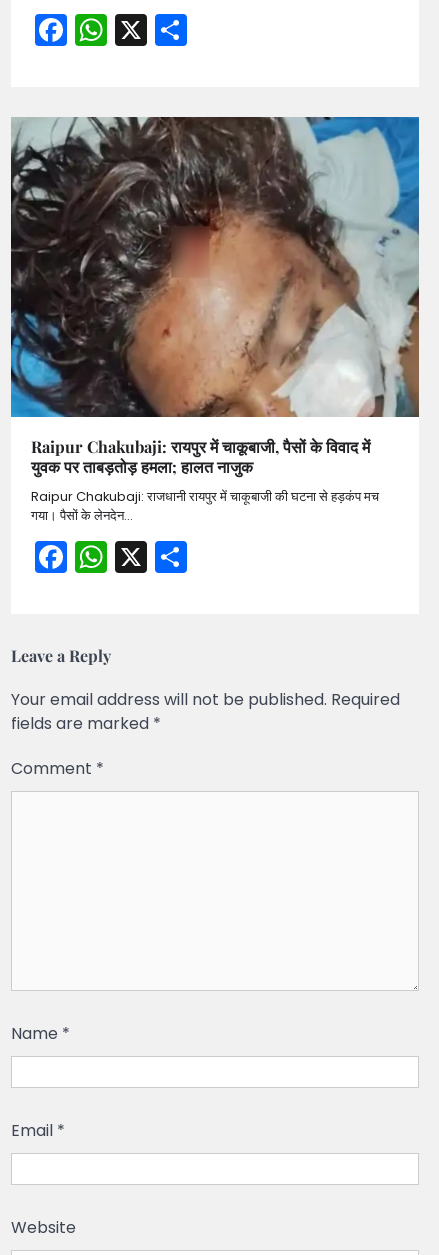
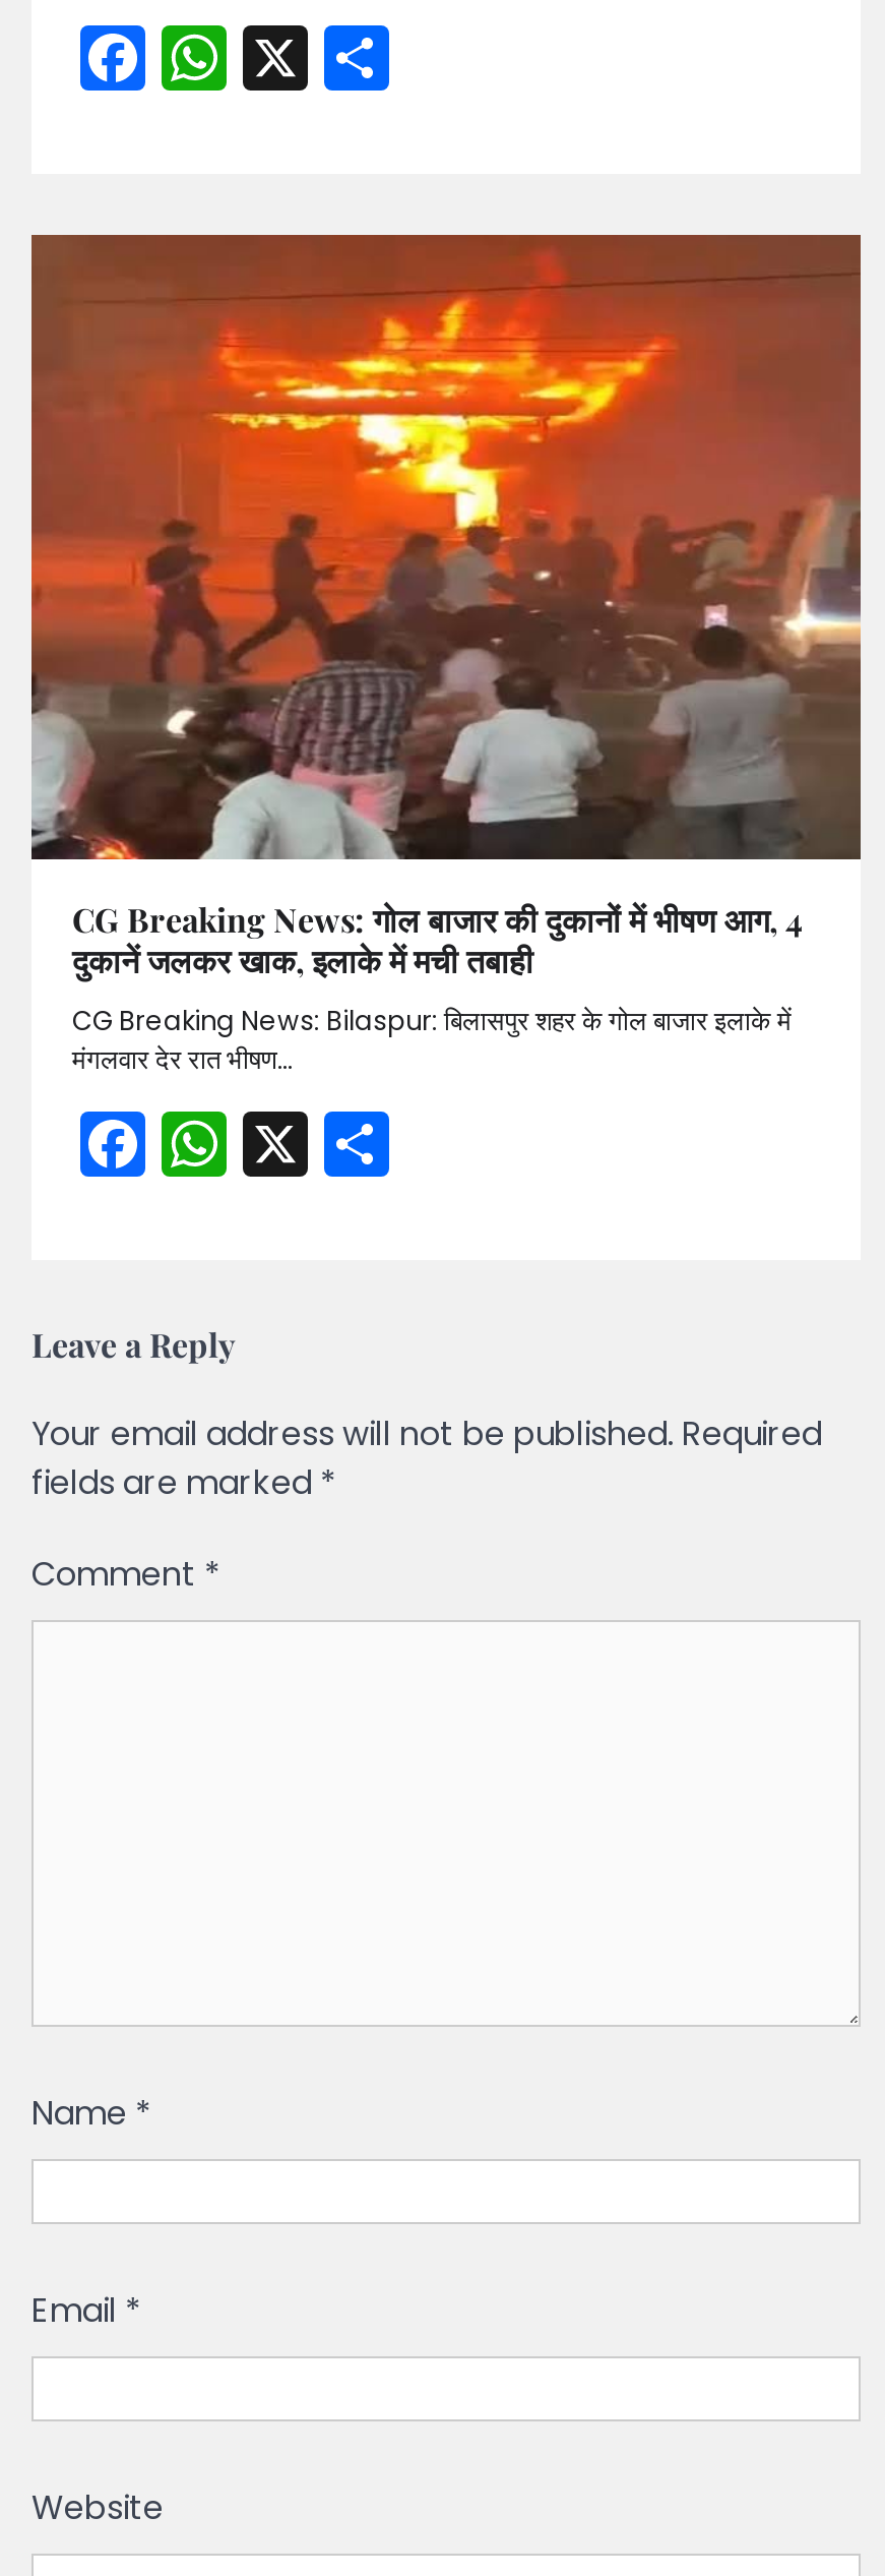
- [image]
- Raipur Chakubaji: रायपुर में चाकूबाजी, पैसों के विवाद में
- युवक पर ताबड़तोड़ हमला; हालत नाजुक
+ [image]
+ CG Breaking News: गोल बाजार की दुकानों में भीषण आग, 4
+ दुकानें जलकर खाक, इलाके में मची तबाही

- Raipur Chakubaji: राजधानी रायपुर में चाकूबाजी की घटना से हड़कंप मच
- गया। पैसों के लेनदेन…
+ CG Breaking News: Bilaspur: बिलासपुर शहर के गोल बाजार इलाके में
+ मंगलवार देर रात भीषण…
